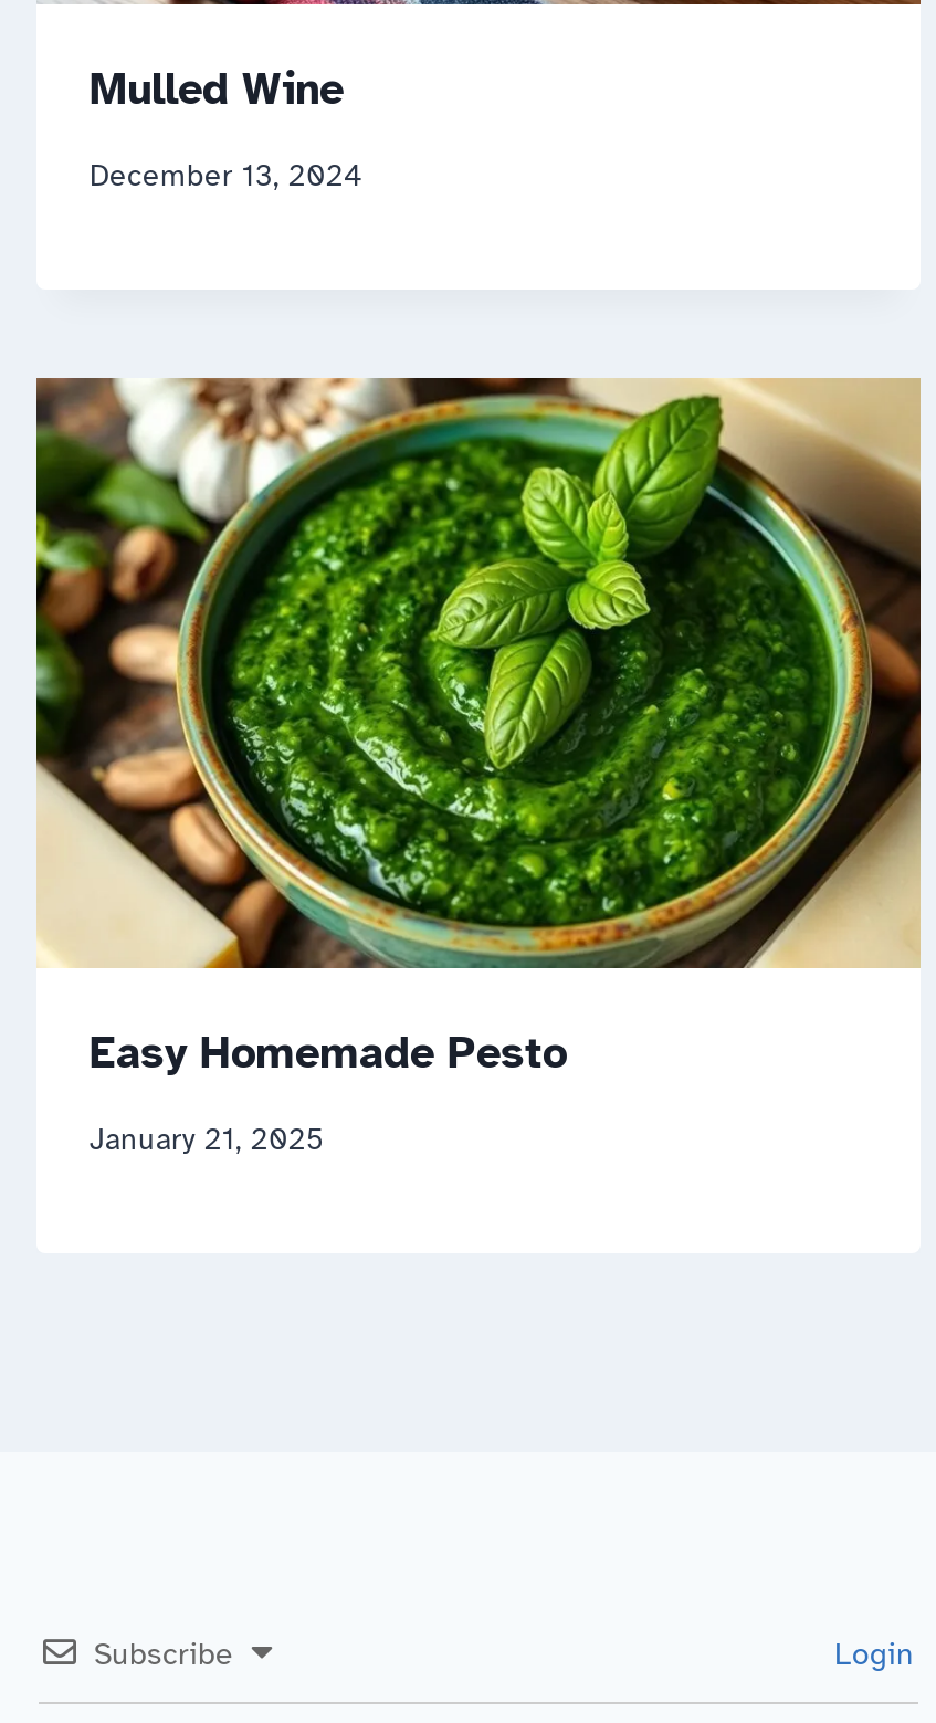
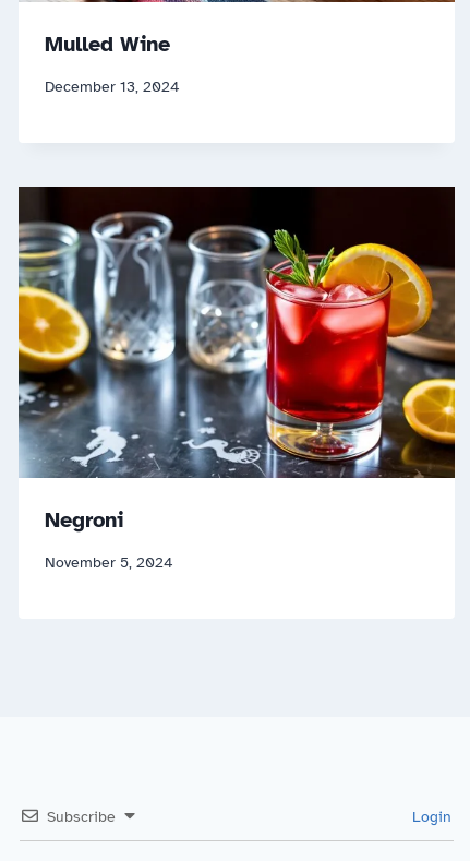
- [image]
- Easy Homemade Pesto
+ [image]
+ Negroni

- January 21, 2025
+ November 5, 2024
